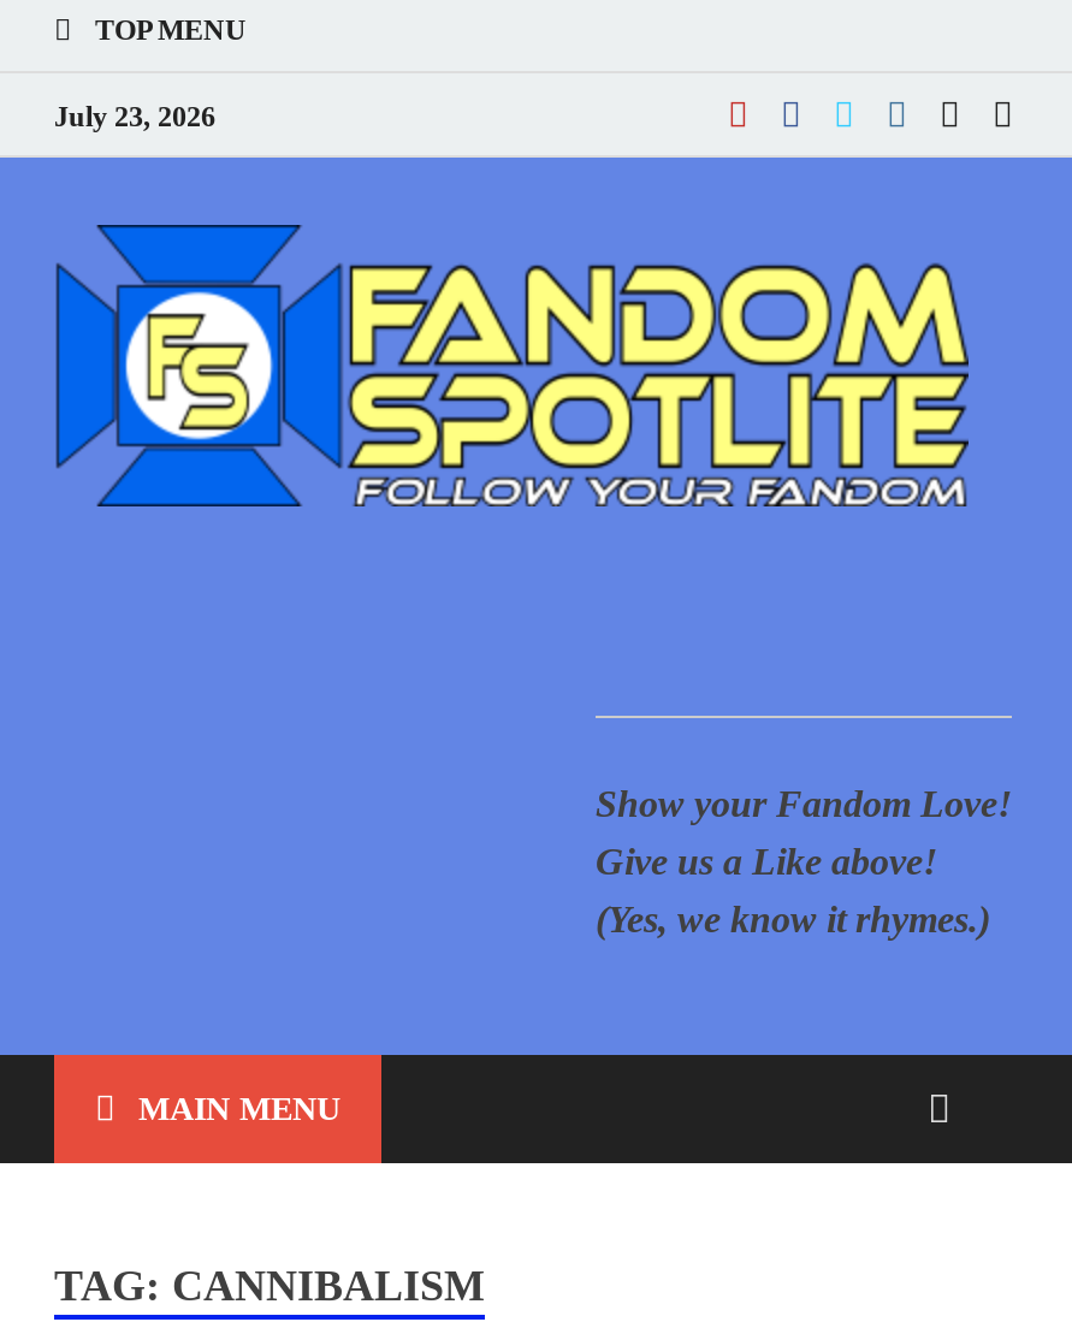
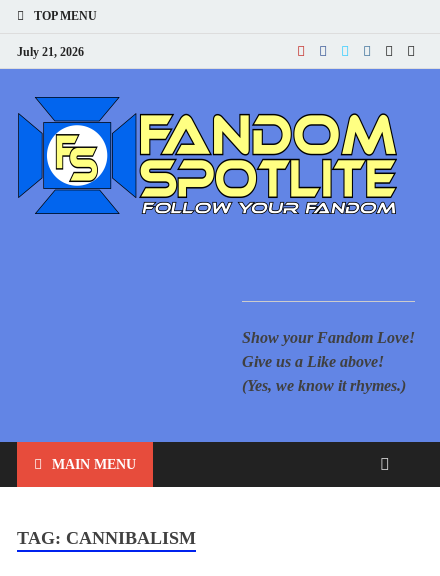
- July 23, 2026
+ July 21, 2026
